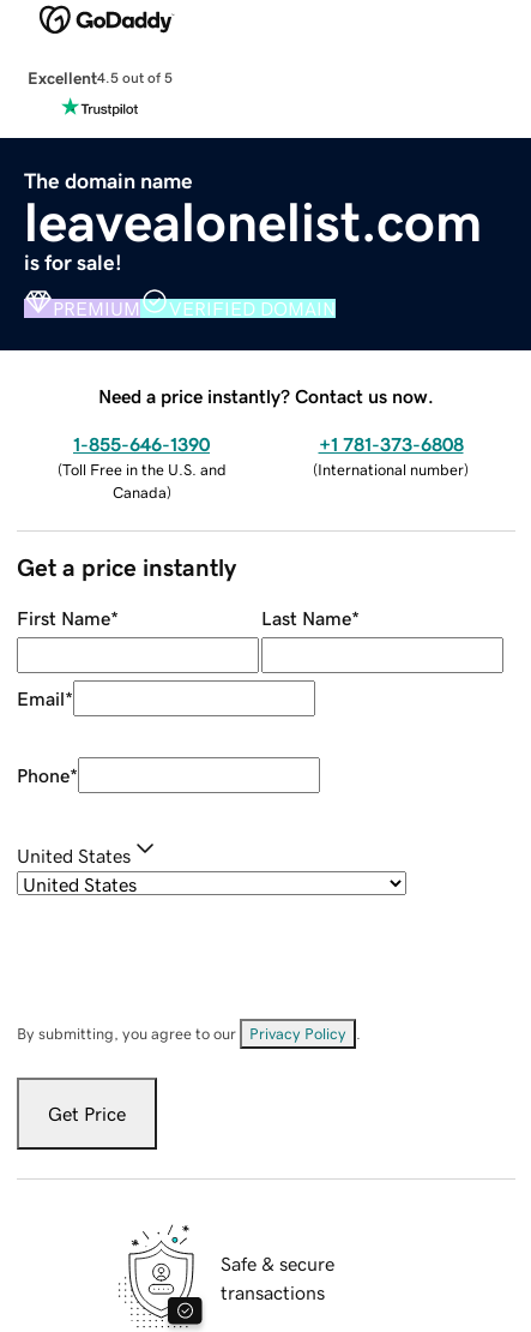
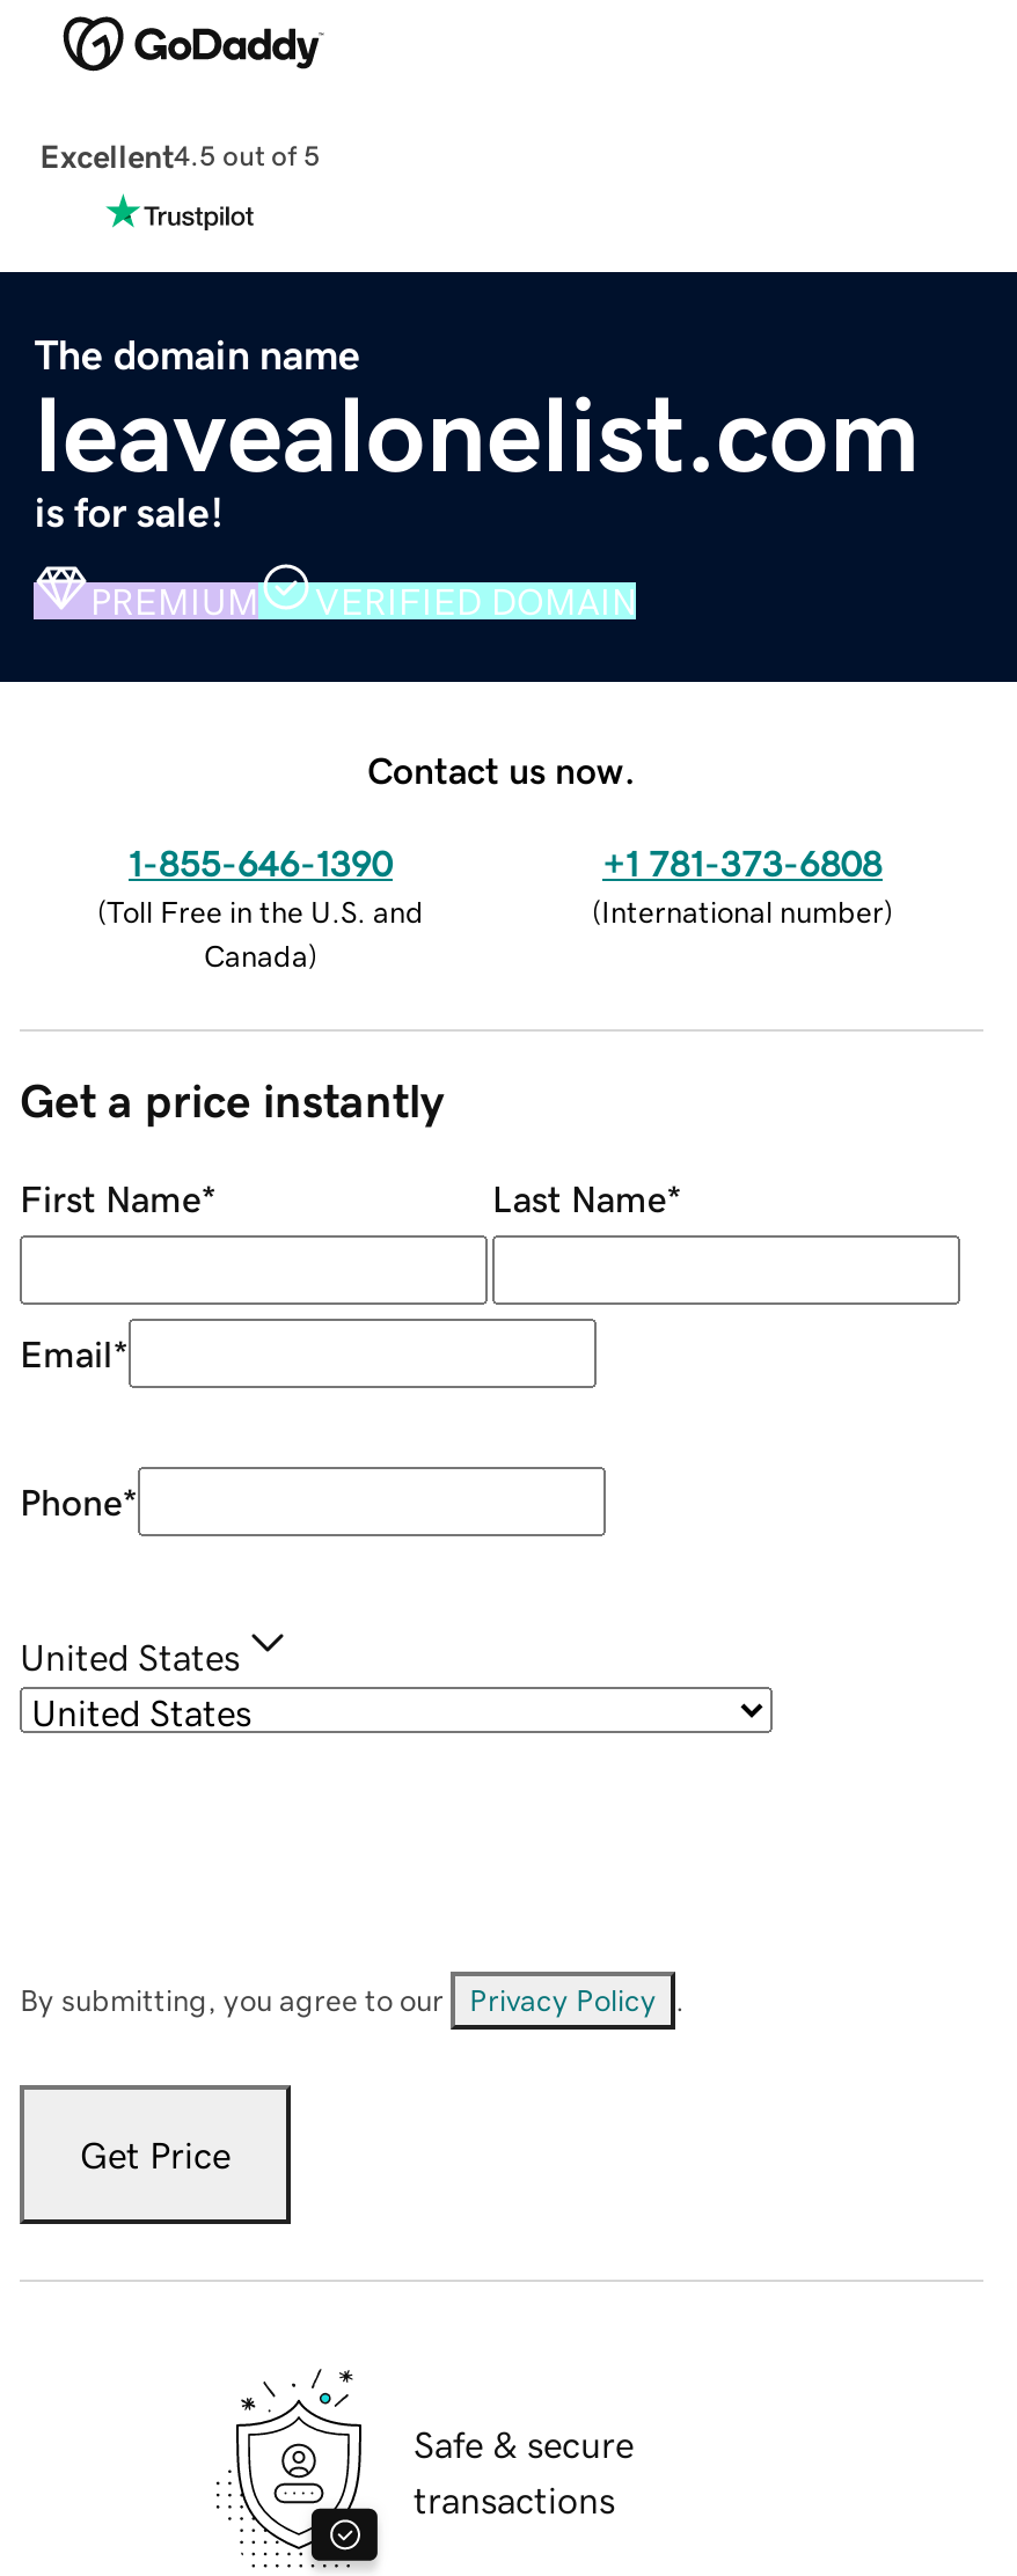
- Need a price instantly? Contact us now.
+ Contact us now.
